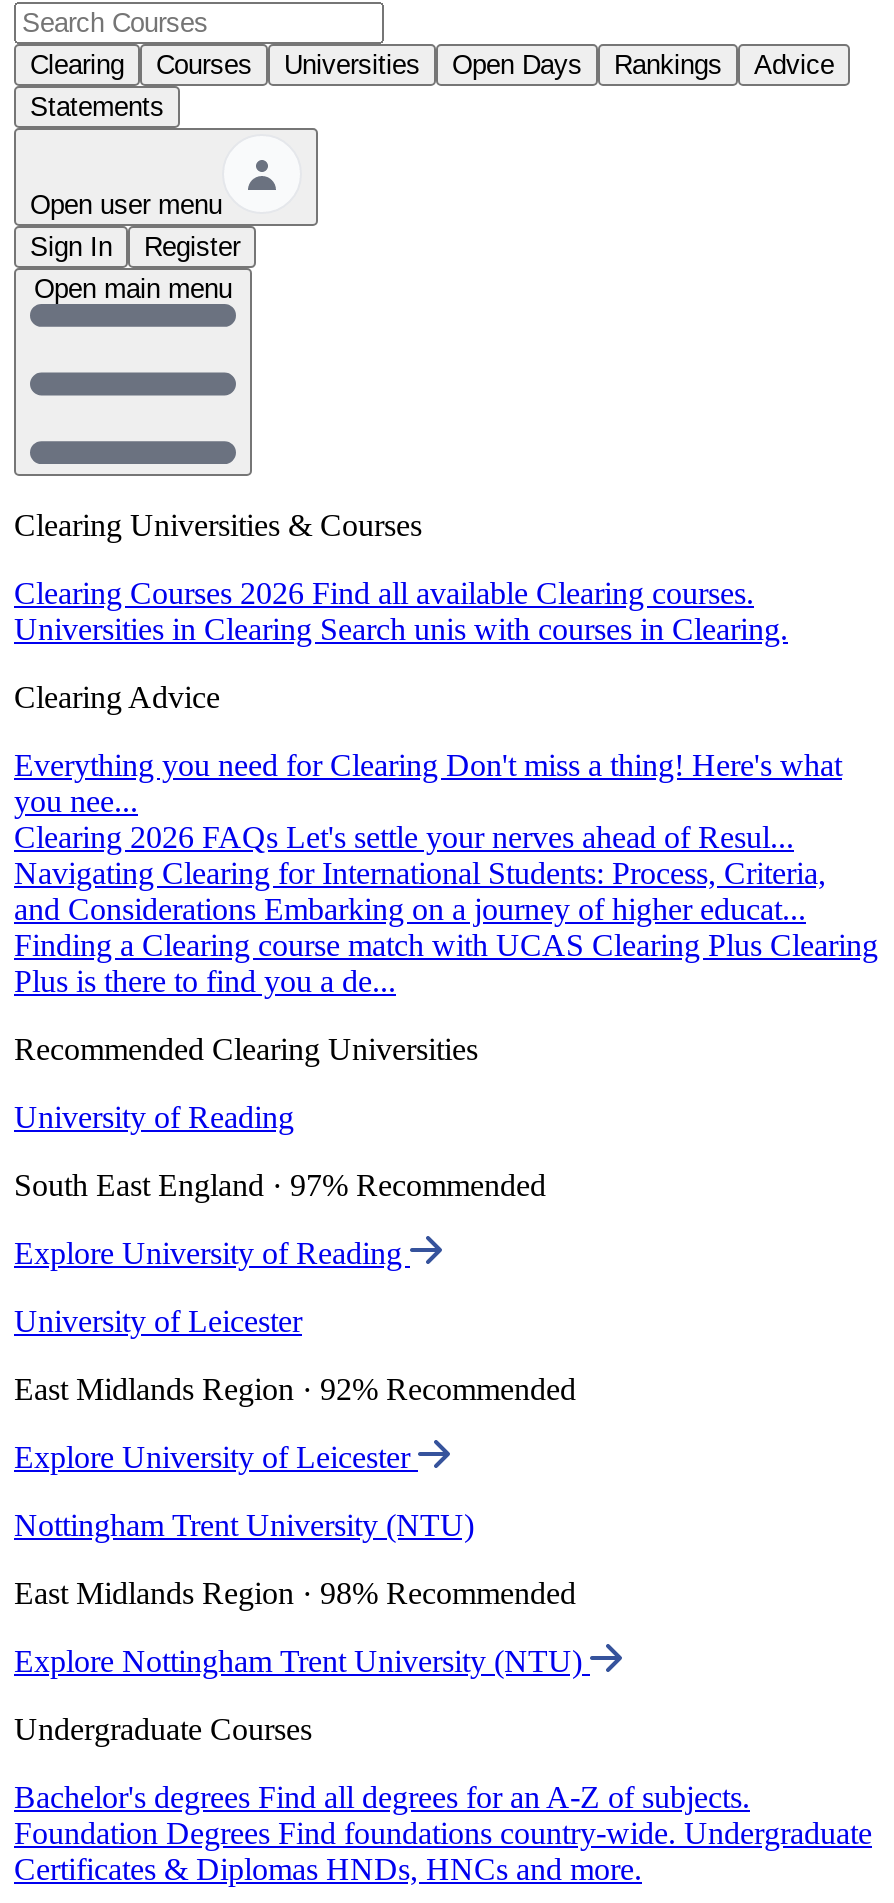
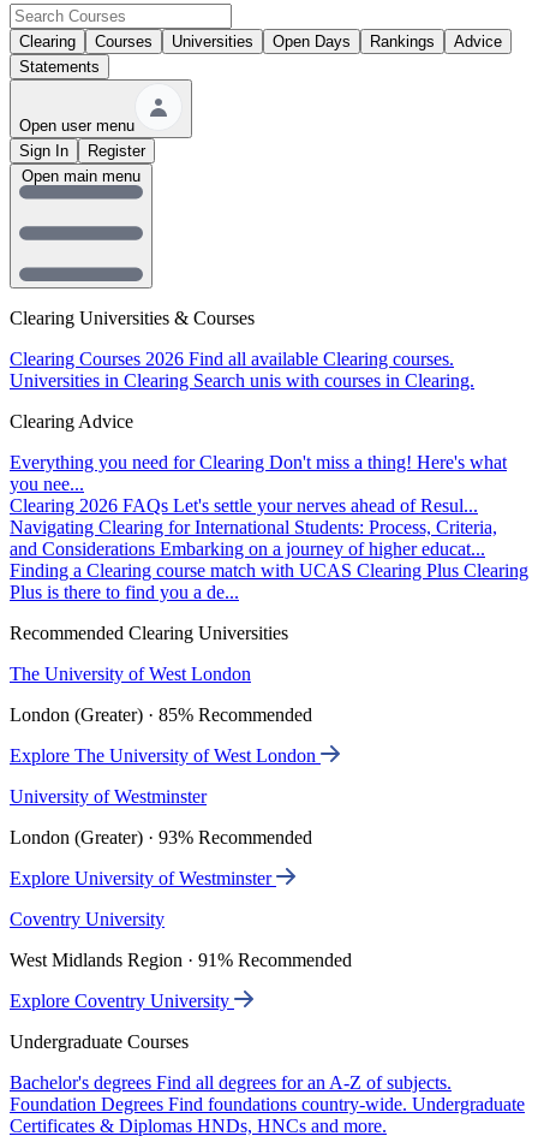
- University of Reading
+ The University of West London

- South East England · 97% Recommended
+ London (Greater) · 85% Recommended

- Explore University of Reading
+ Explore The University of West London

- University of Leicester
+ University of Westminster

- East Midlands Region · 92% Recommended
+ London (Greater) · 93% Recommended

- Explore University of Leicester
+ Explore University of Westminster

- Nottingham Trent University (NTU)
+ Coventry University

- East Midlands Region · 98% Recommended
+ West Midlands Region · 91% Recommended

- Explore Nottingham Trent University (NTU)
+ Explore Coventry University
